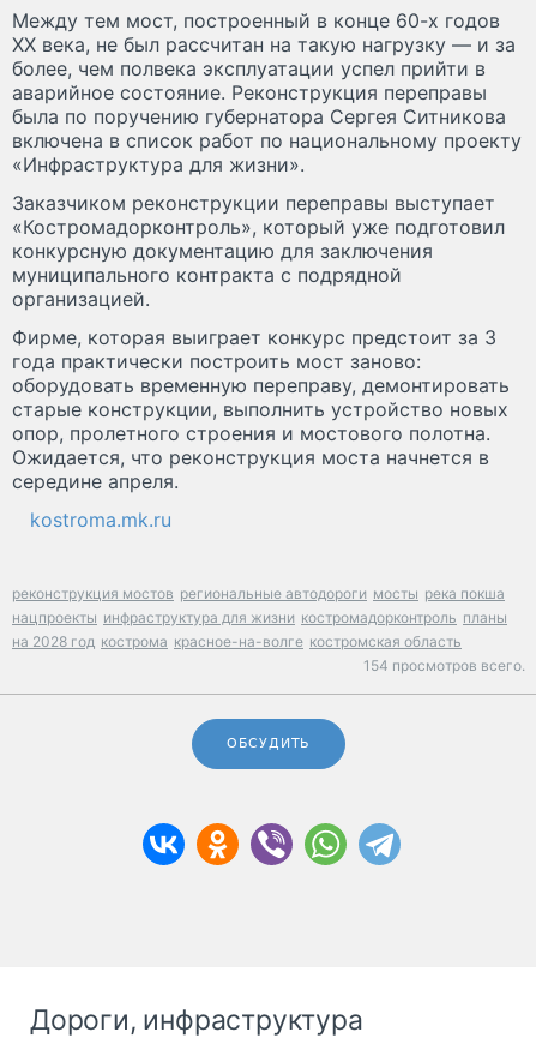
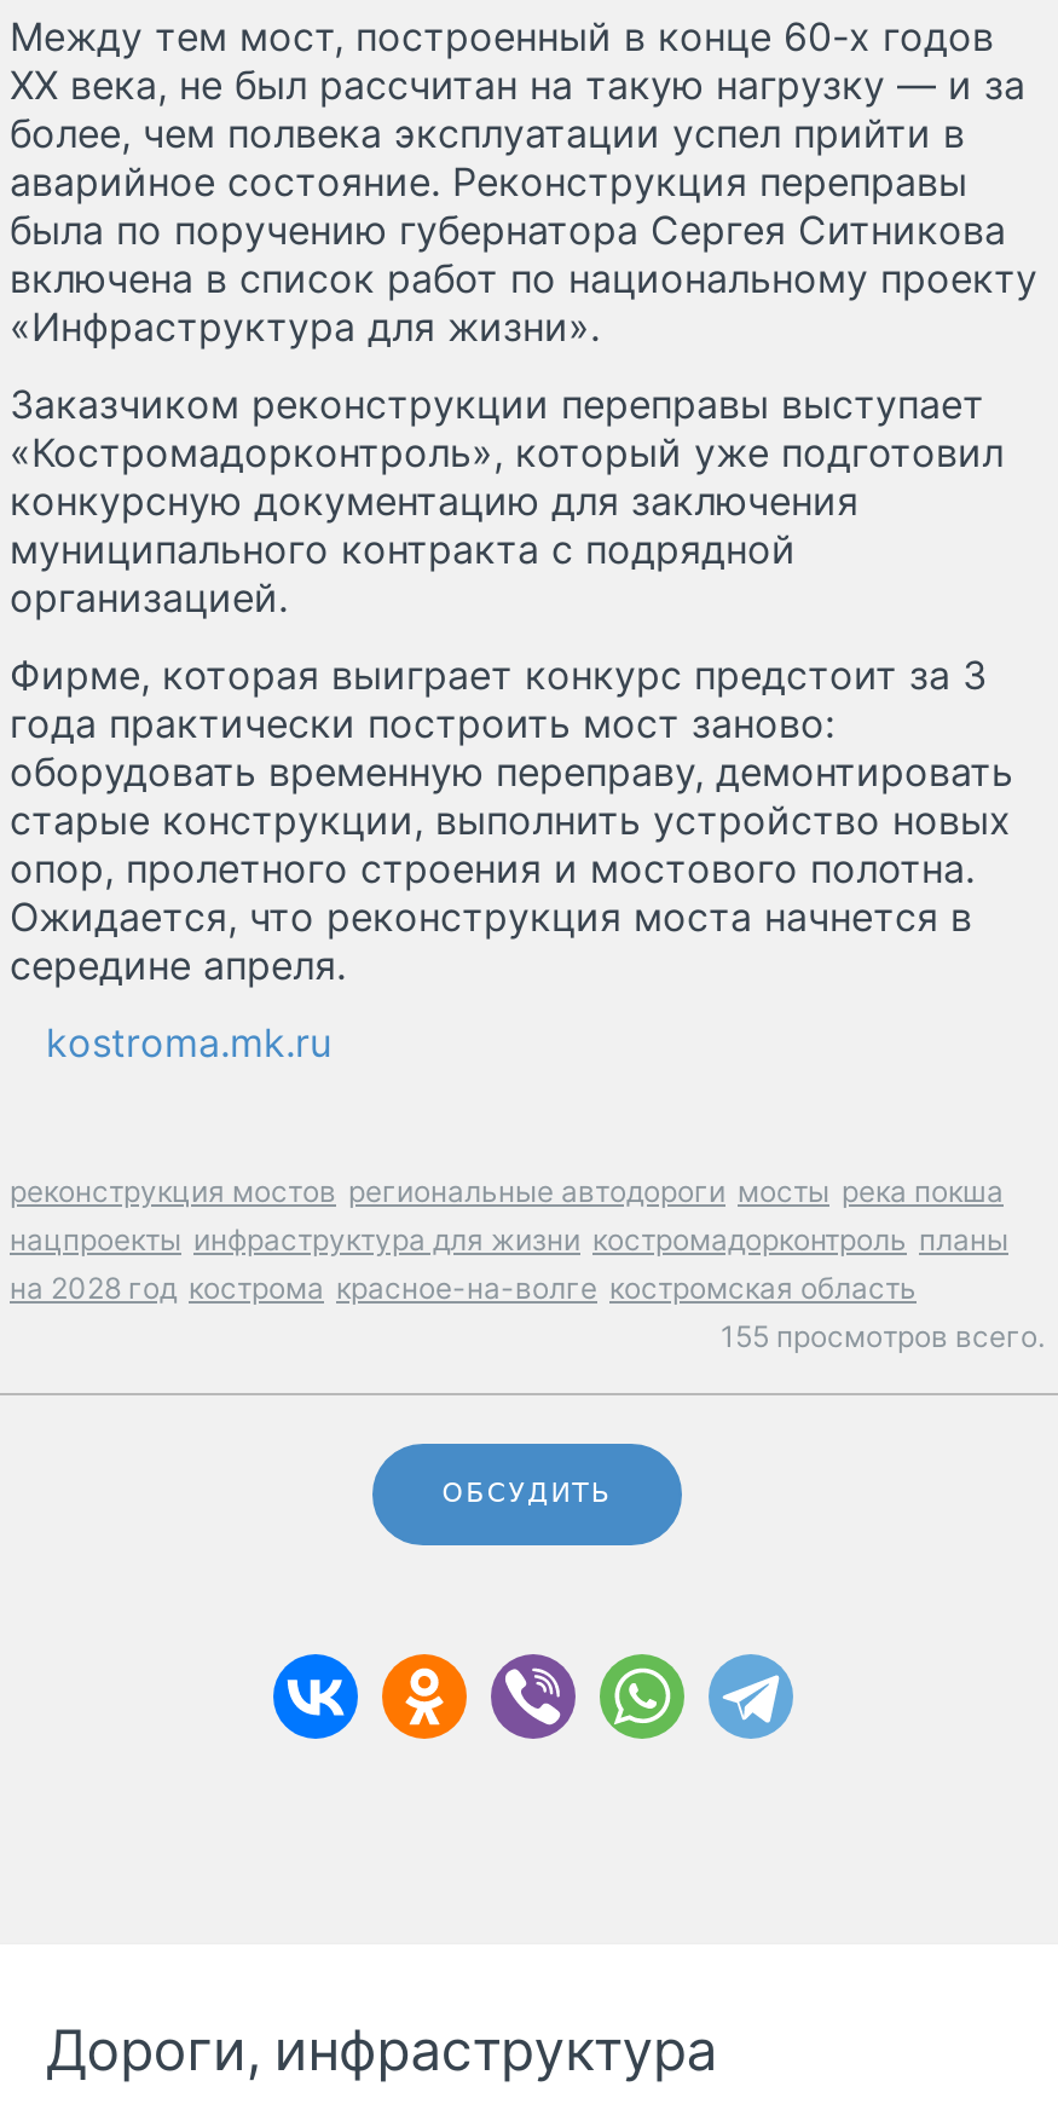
- 154 просмотров всего.
+ 155 просмотров всего.
